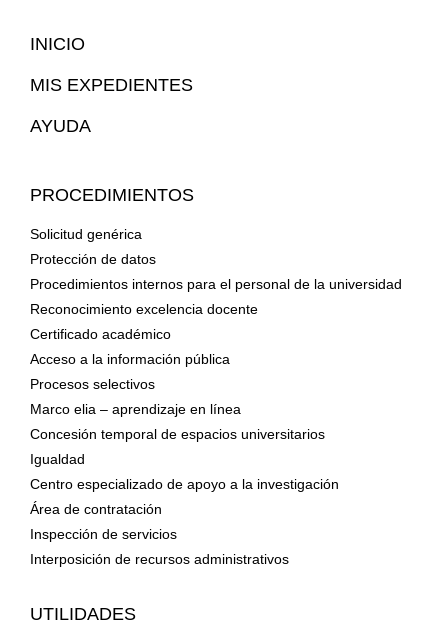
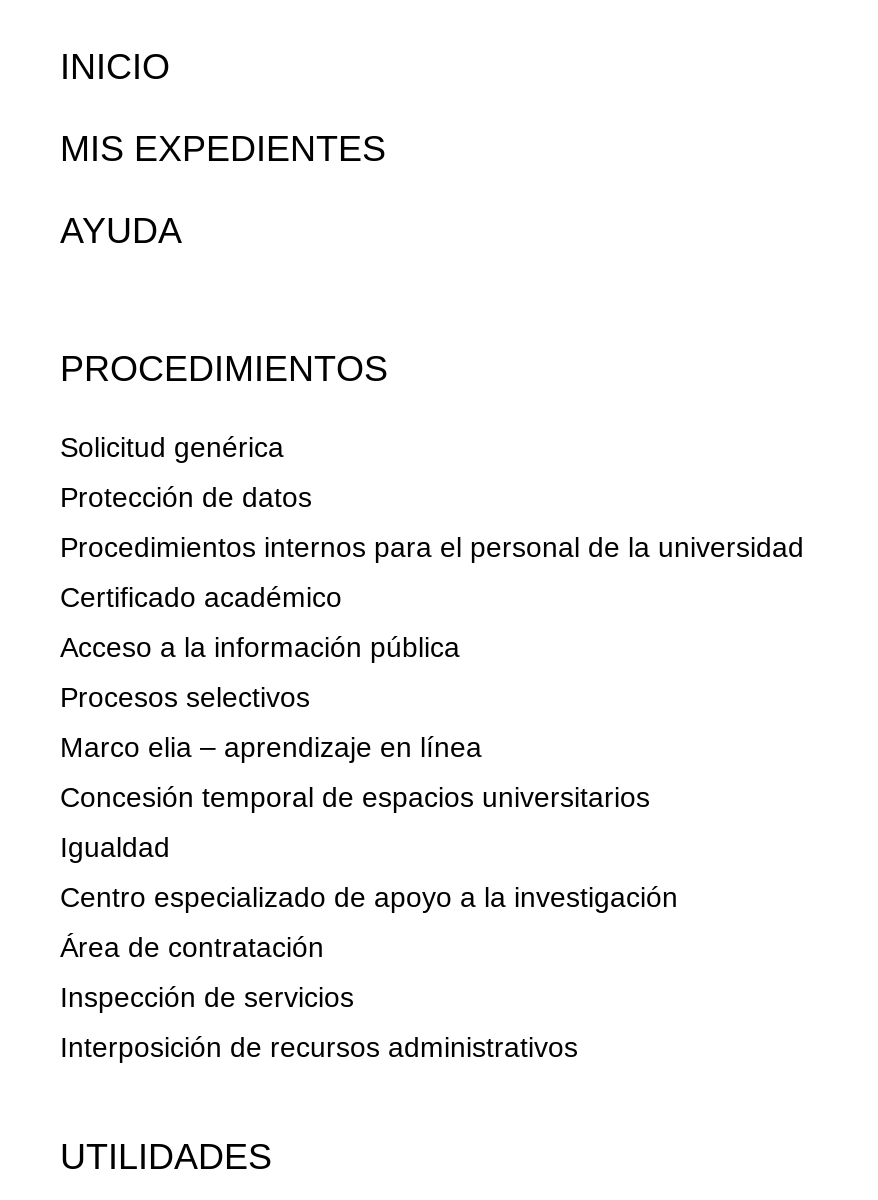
- Reconocimiento excelencia docente
